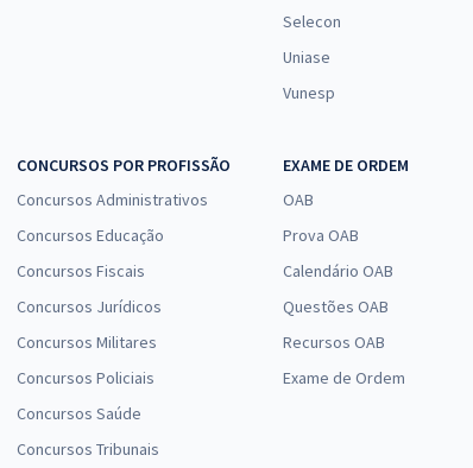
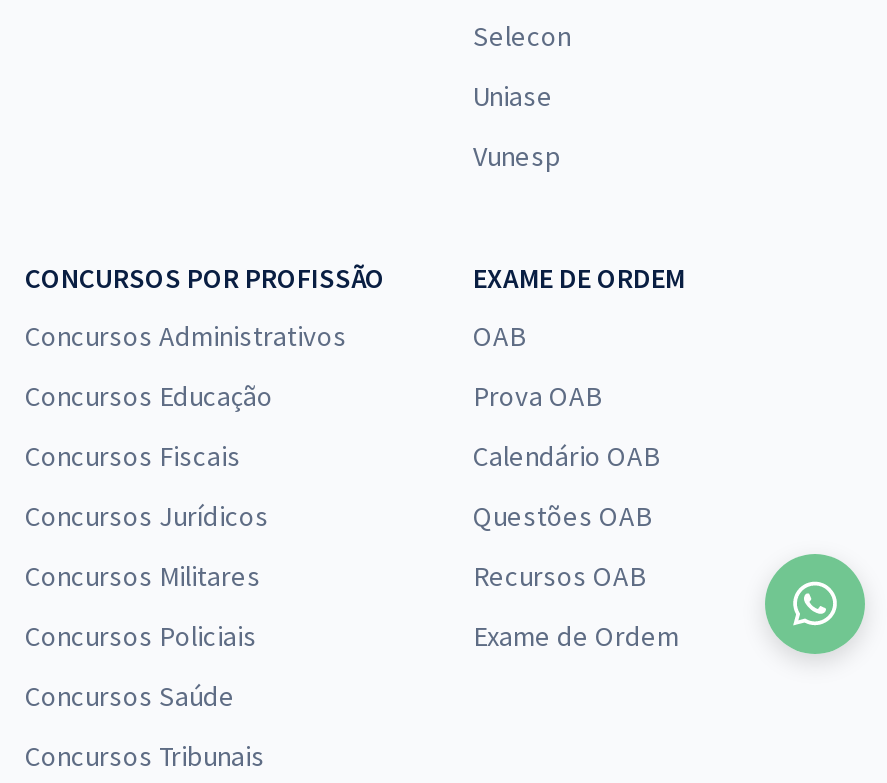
+ [image]
